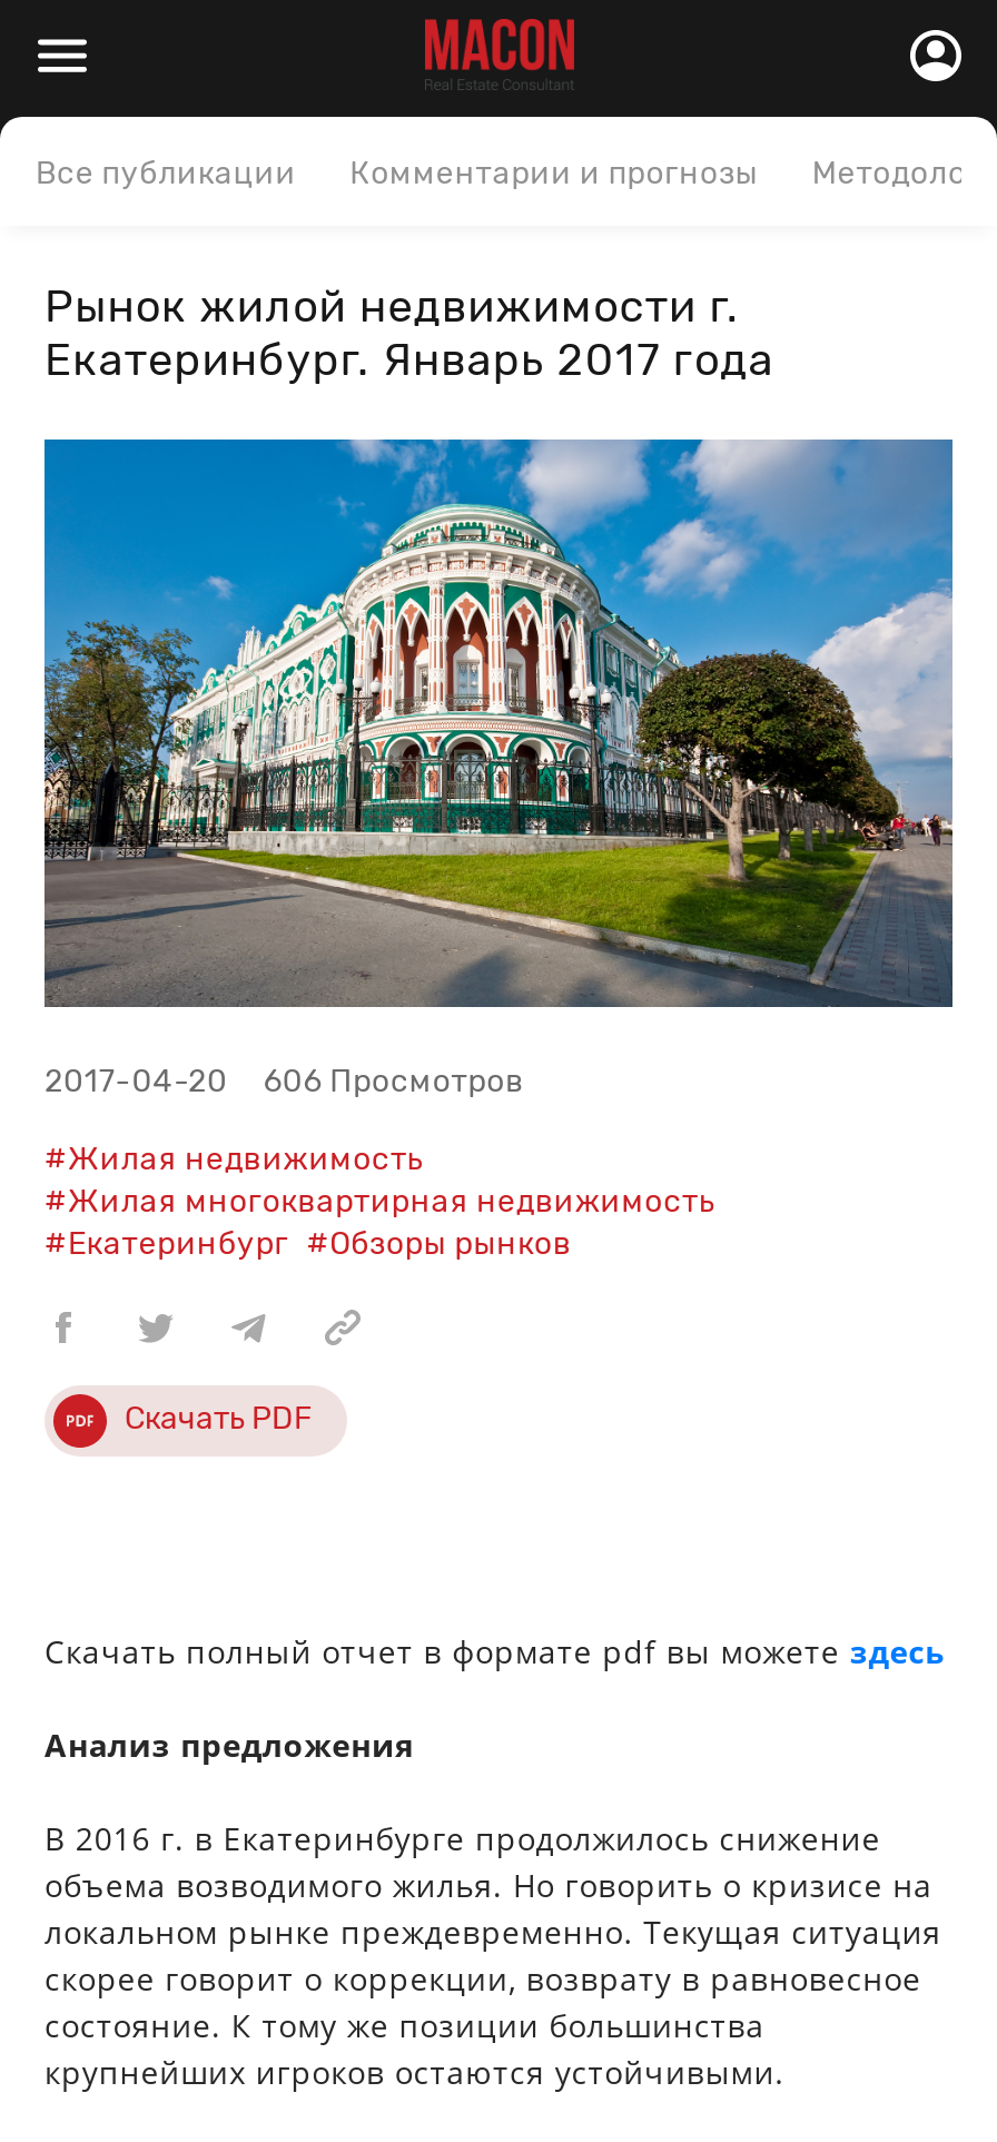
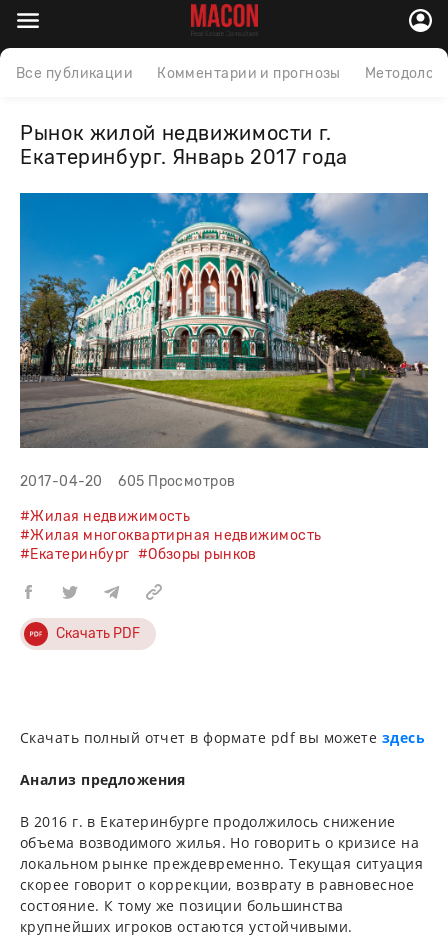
- 2017-04-20 606 Просмотров
+ 2017-04-20 605 Просмотров
